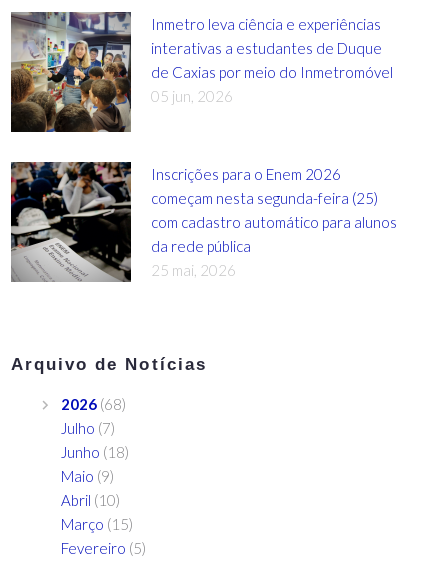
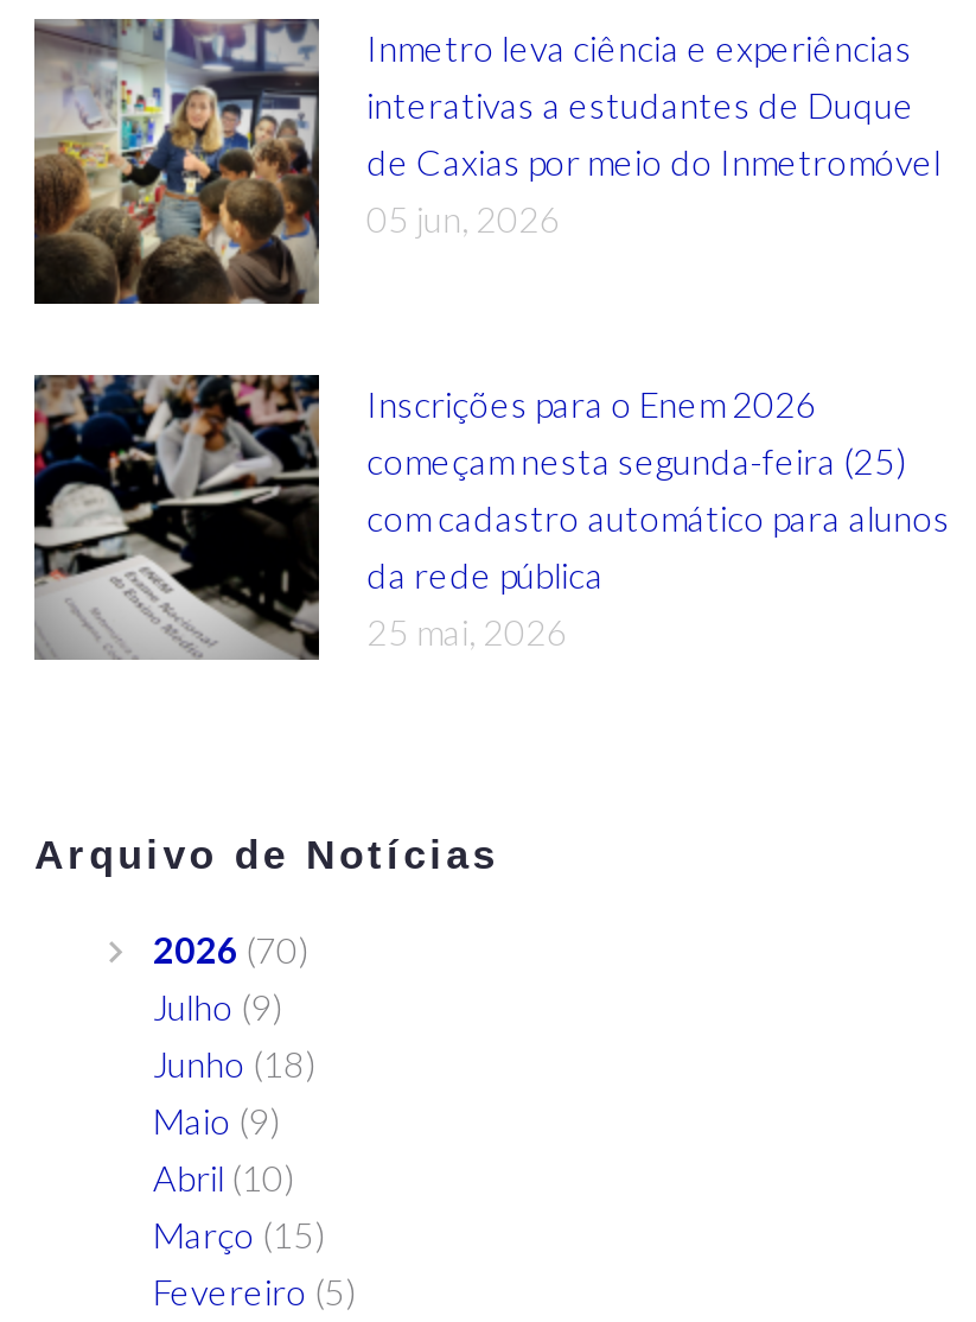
- 2026 (68)
+ 2026 (70)

- Julho (7)
+ Julho (9)
